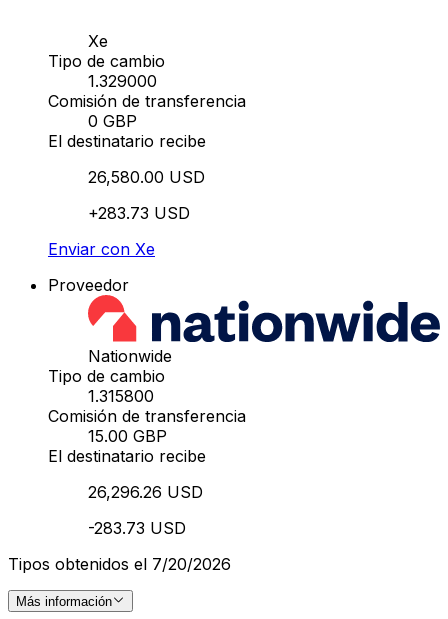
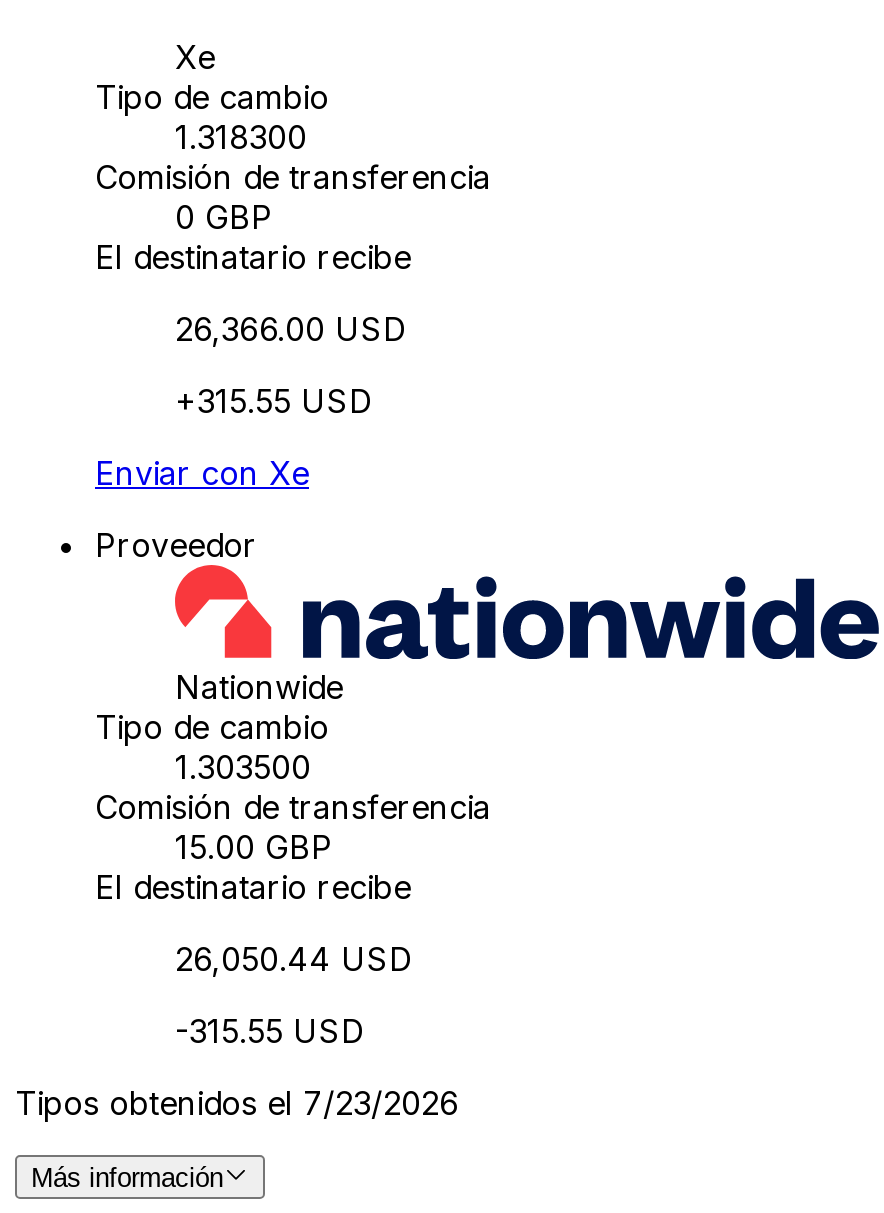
- 1.329000
+ 1.318300

- 26,580.00 USD
+ 26,366.00 USD

- +283.73 USD
+ +315.55 USD

- 1.315800
+ 1.303500

- 26,296.26 USD
+ 26,050.44 USD

- -283.73 USD
+ -315.55 USD

- Tipos obtenidos el 7/20/2026
+ Tipos obtenidos el 7/23/2026
